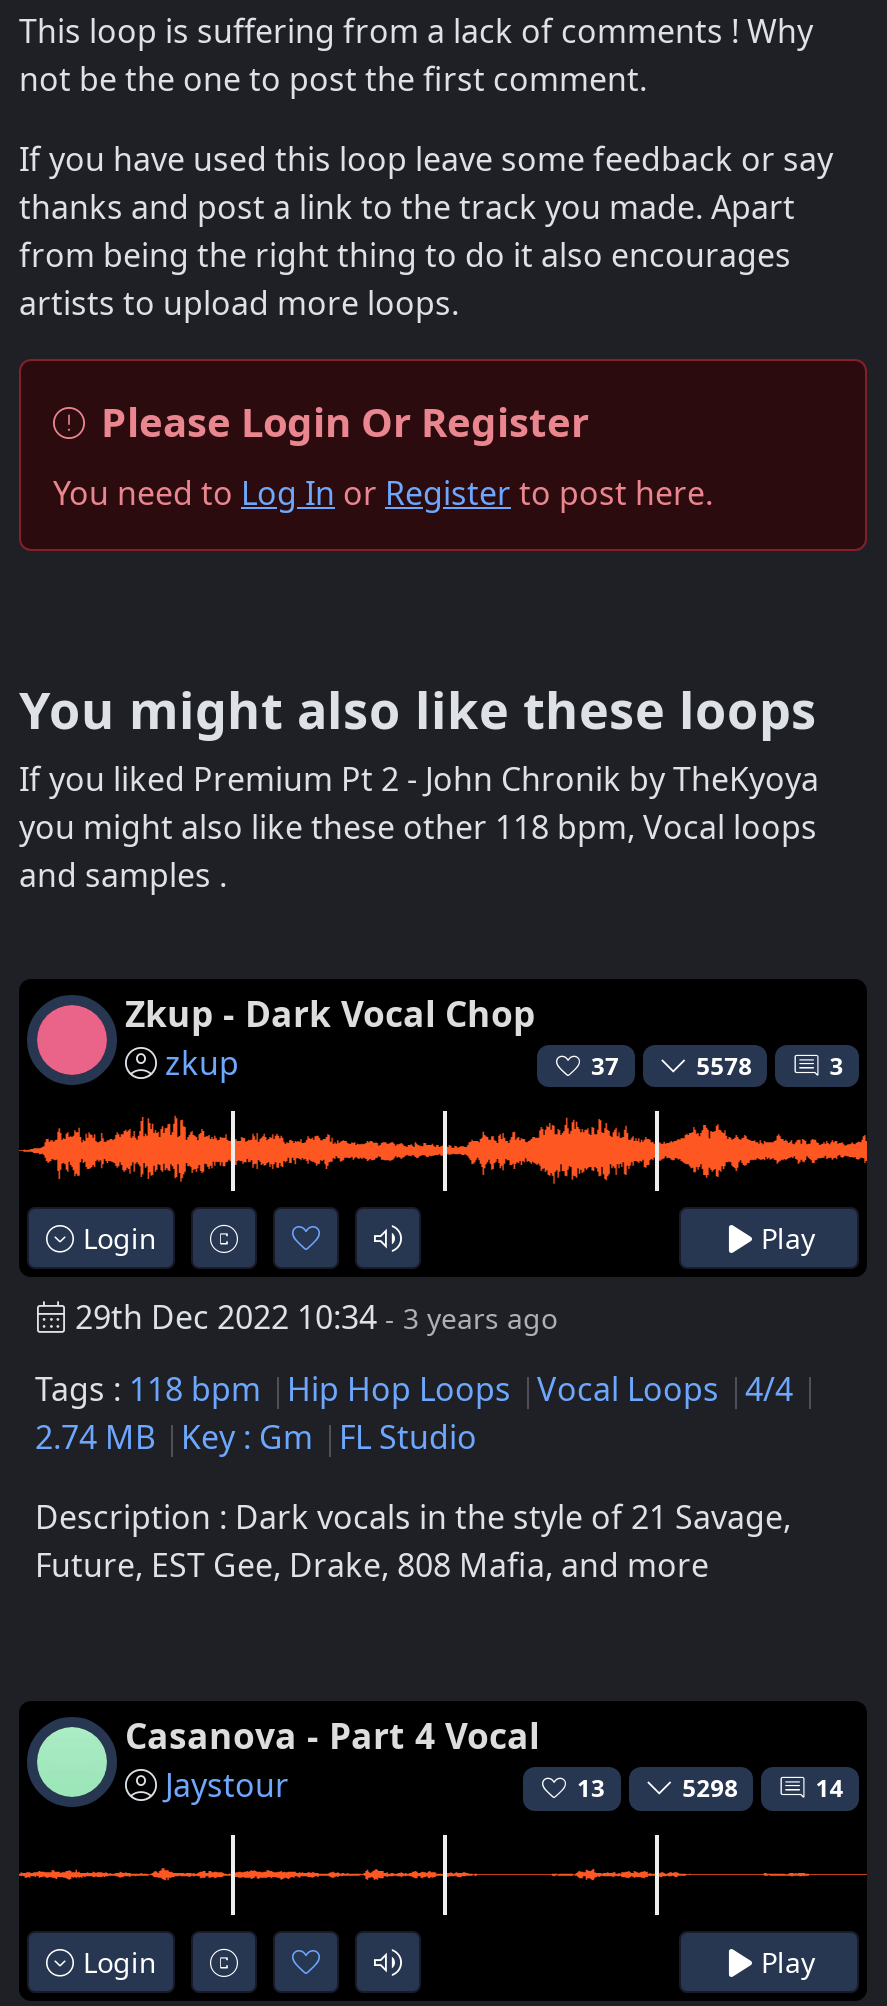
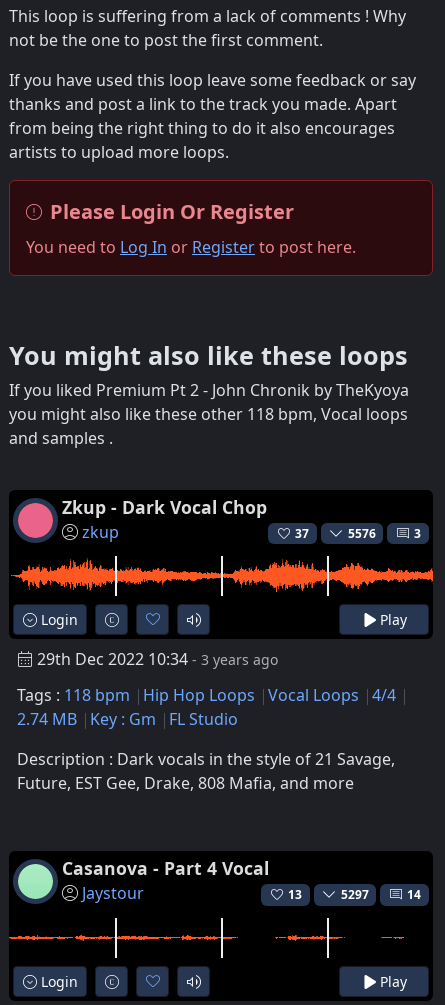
- 5578
+ 5576

- 5298
+ 5297
